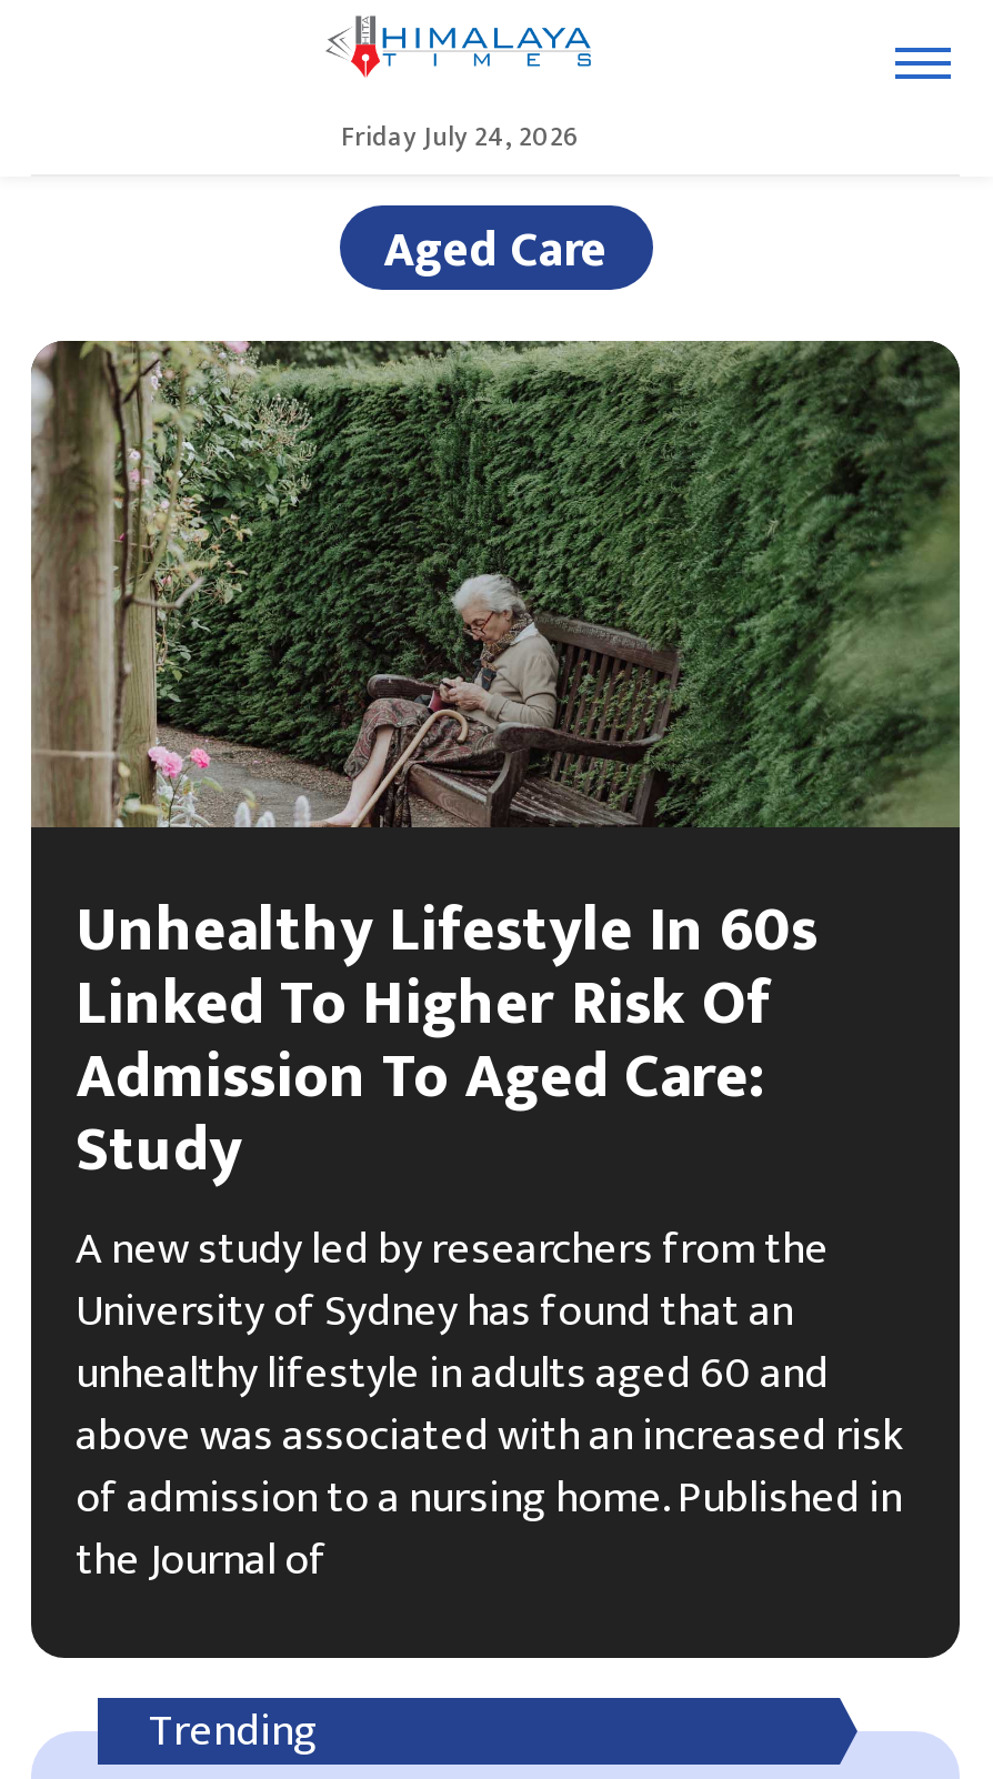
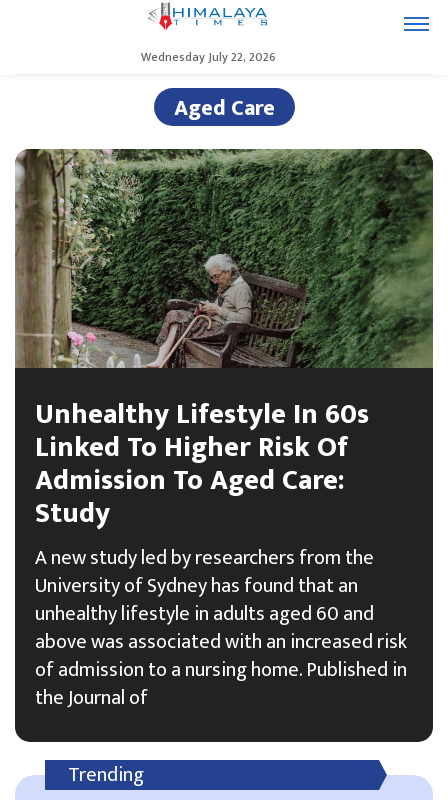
- Friday July 24, 2026
+ Wednesday July 22, 2026
